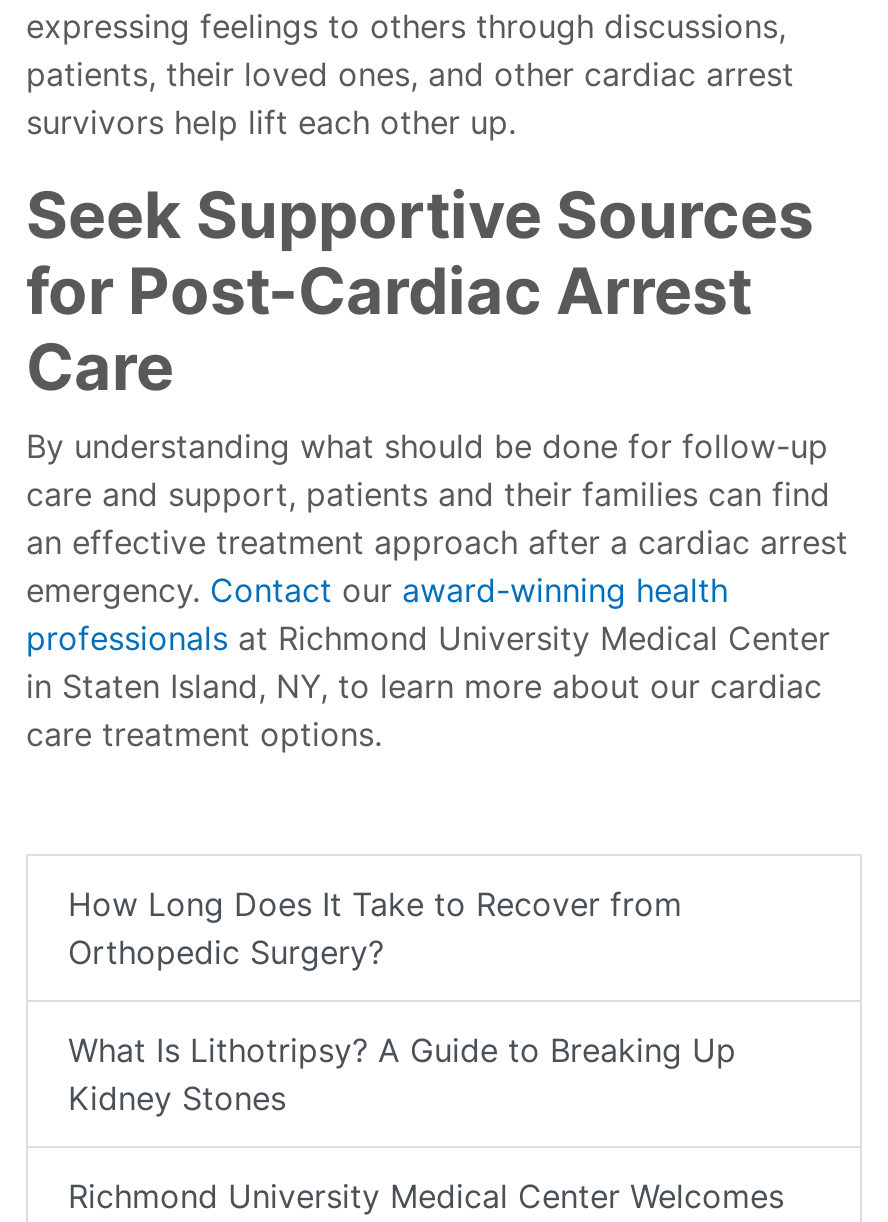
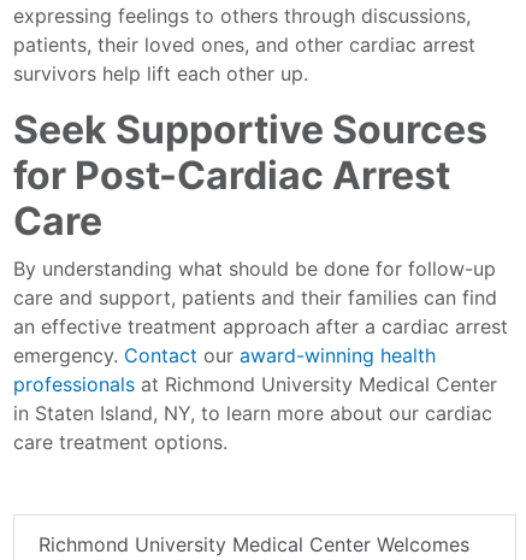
- How Long Does It Take to Recover from
- Orthopedic Surgery?
- What Is Lithotripsy? A Guide to Breaking Up
- Kidney Stones
